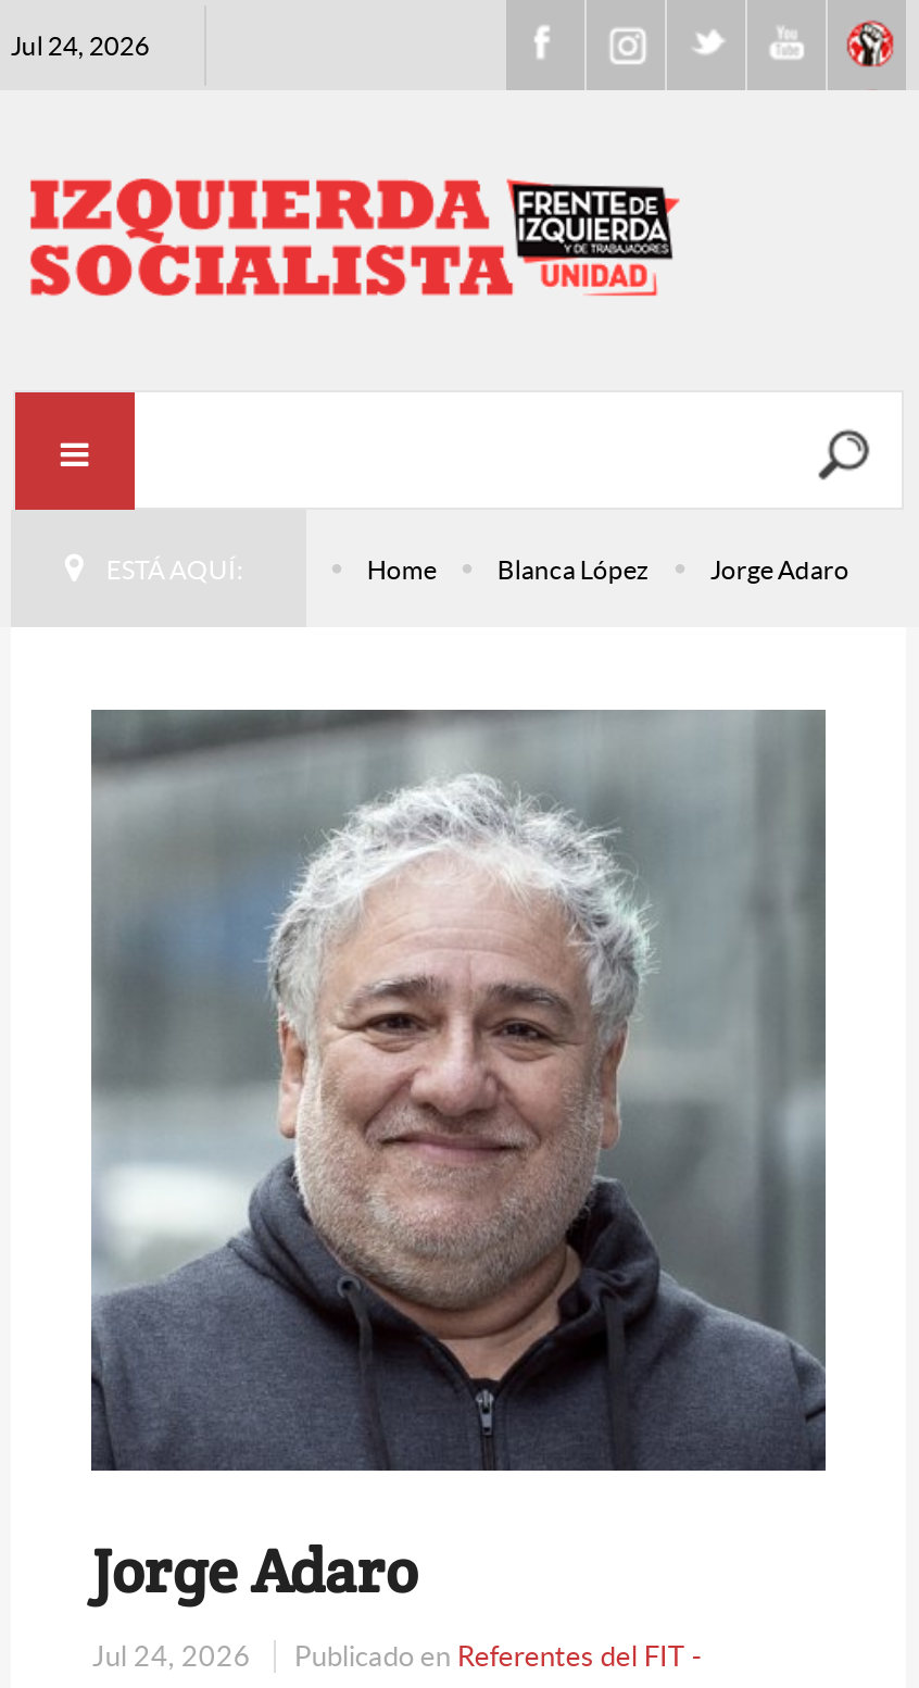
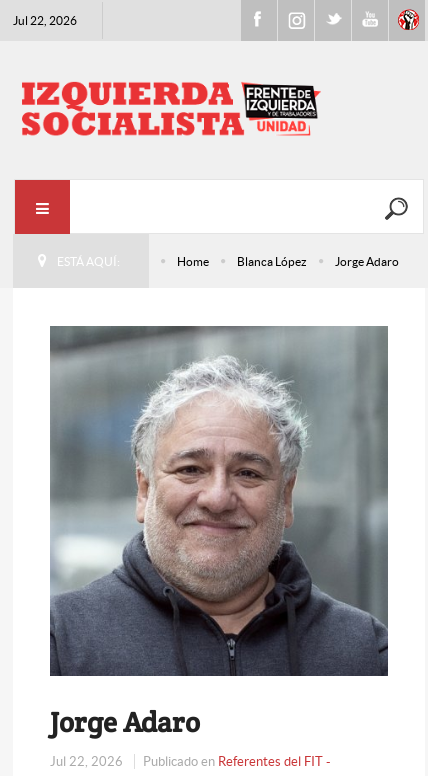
- Jul 24, 2026
+ Jul 22, 2026

- Jul 24, 2026 Publicado en Referentes del FIT -
+ Jul 22, 2026 Publicado en Referentes del FIT -
